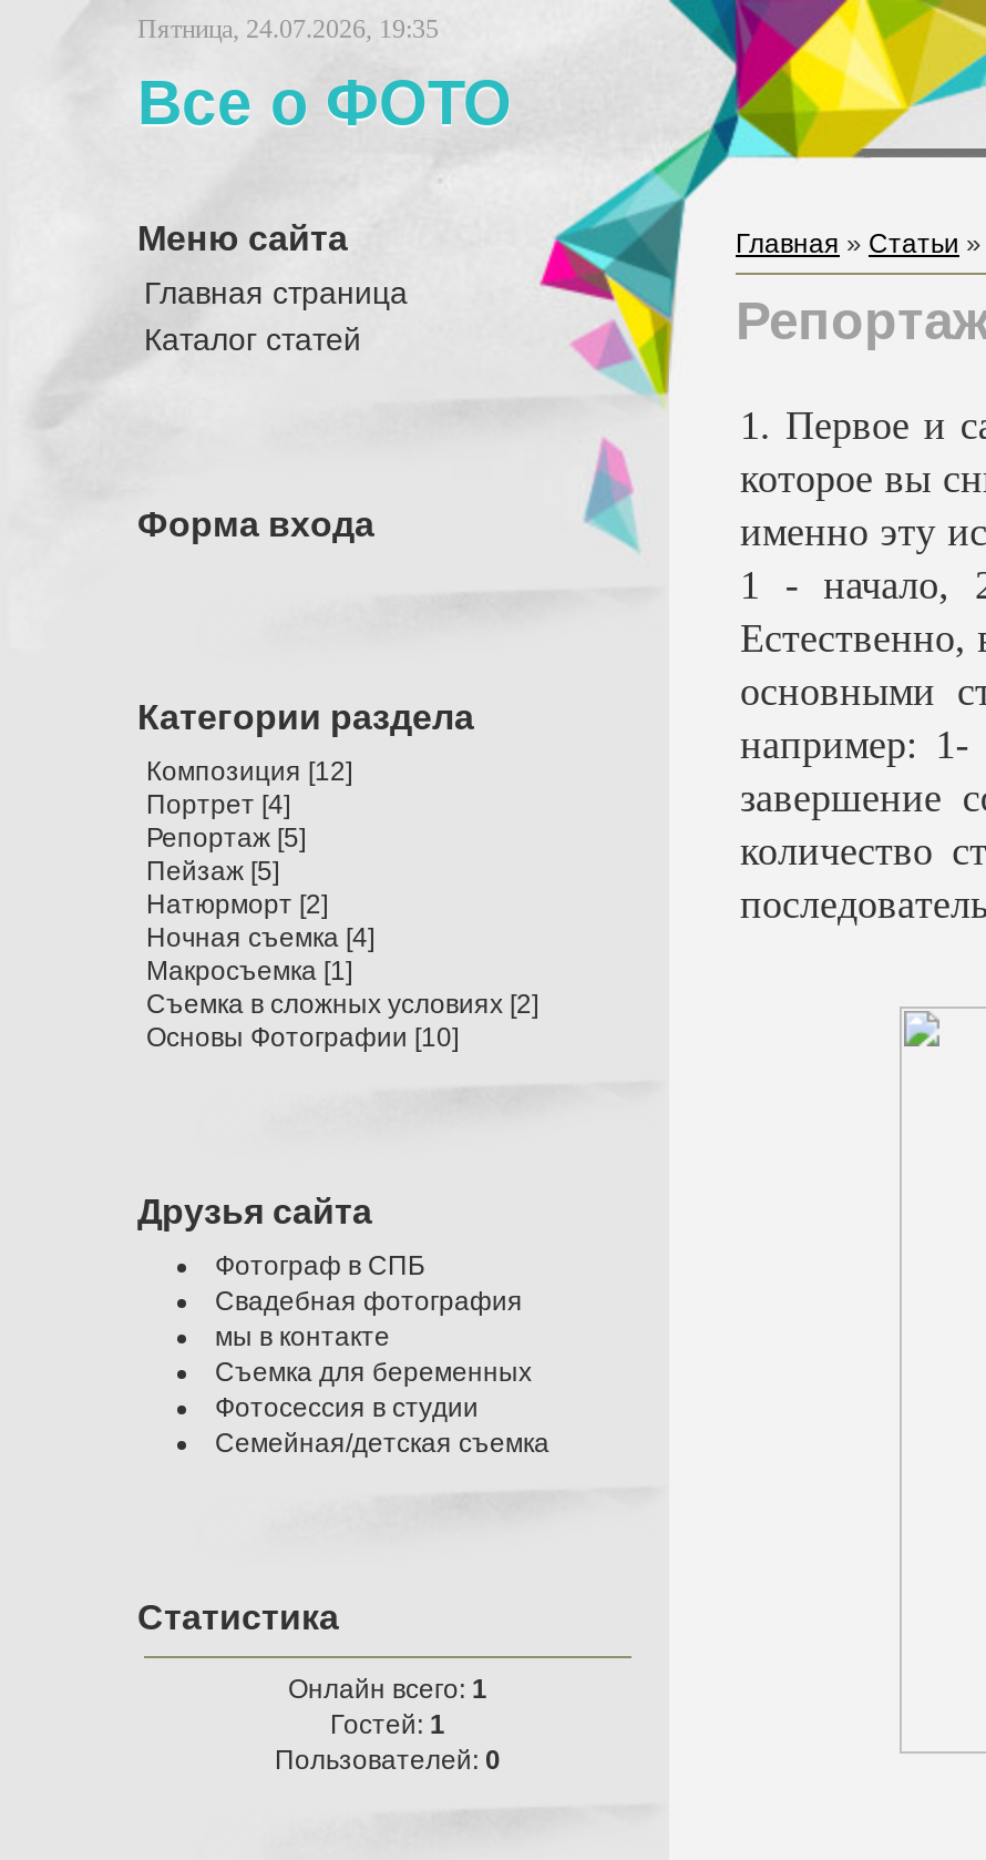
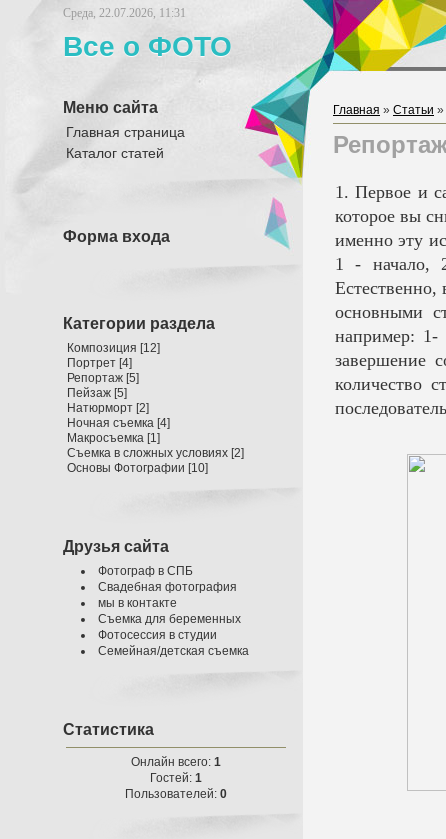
- Пятница, 24.07.2026, 19:35
+ Среда, 22.07.2026, 11:31
